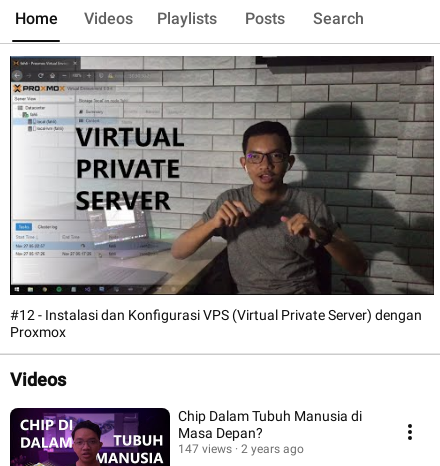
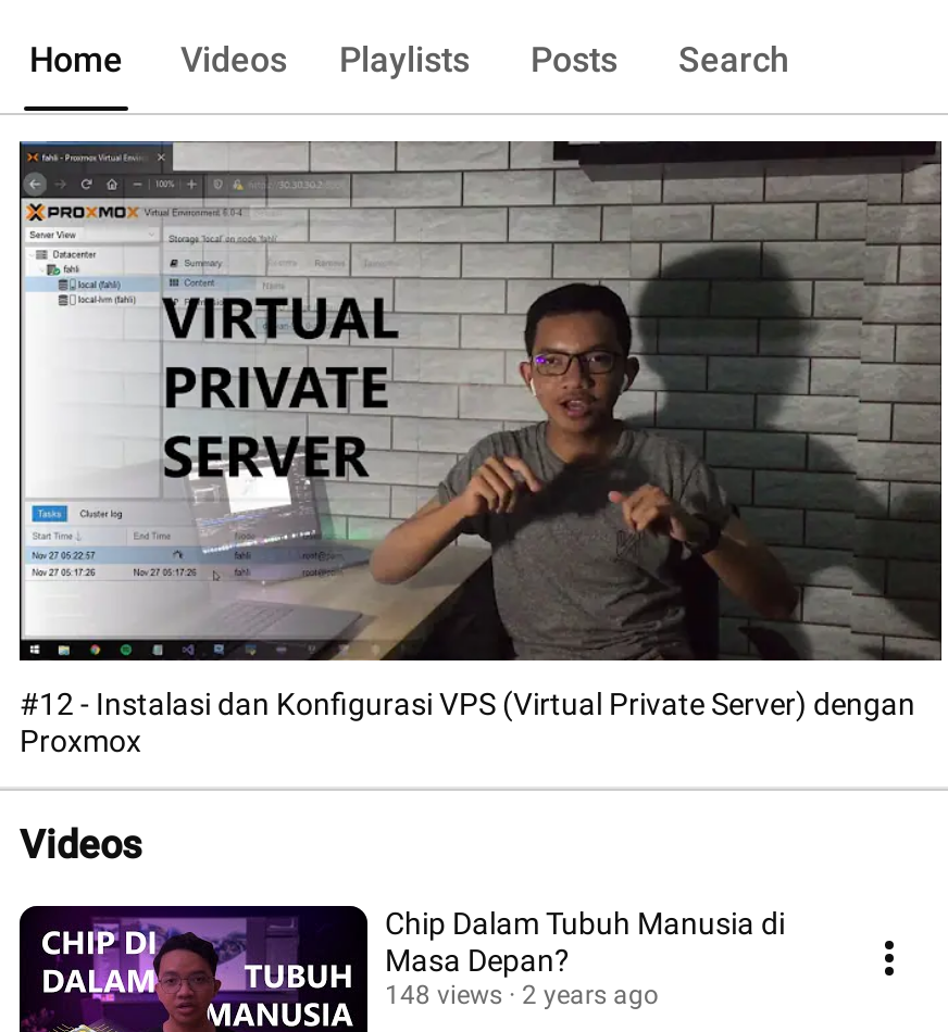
- 147 views 2 years ago
+ 148 views 2 years ago
